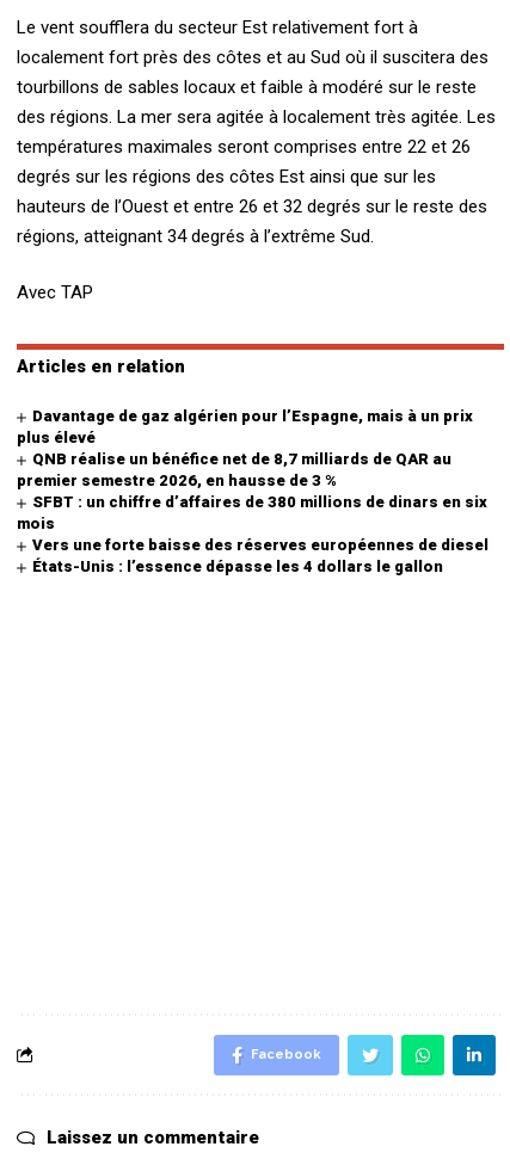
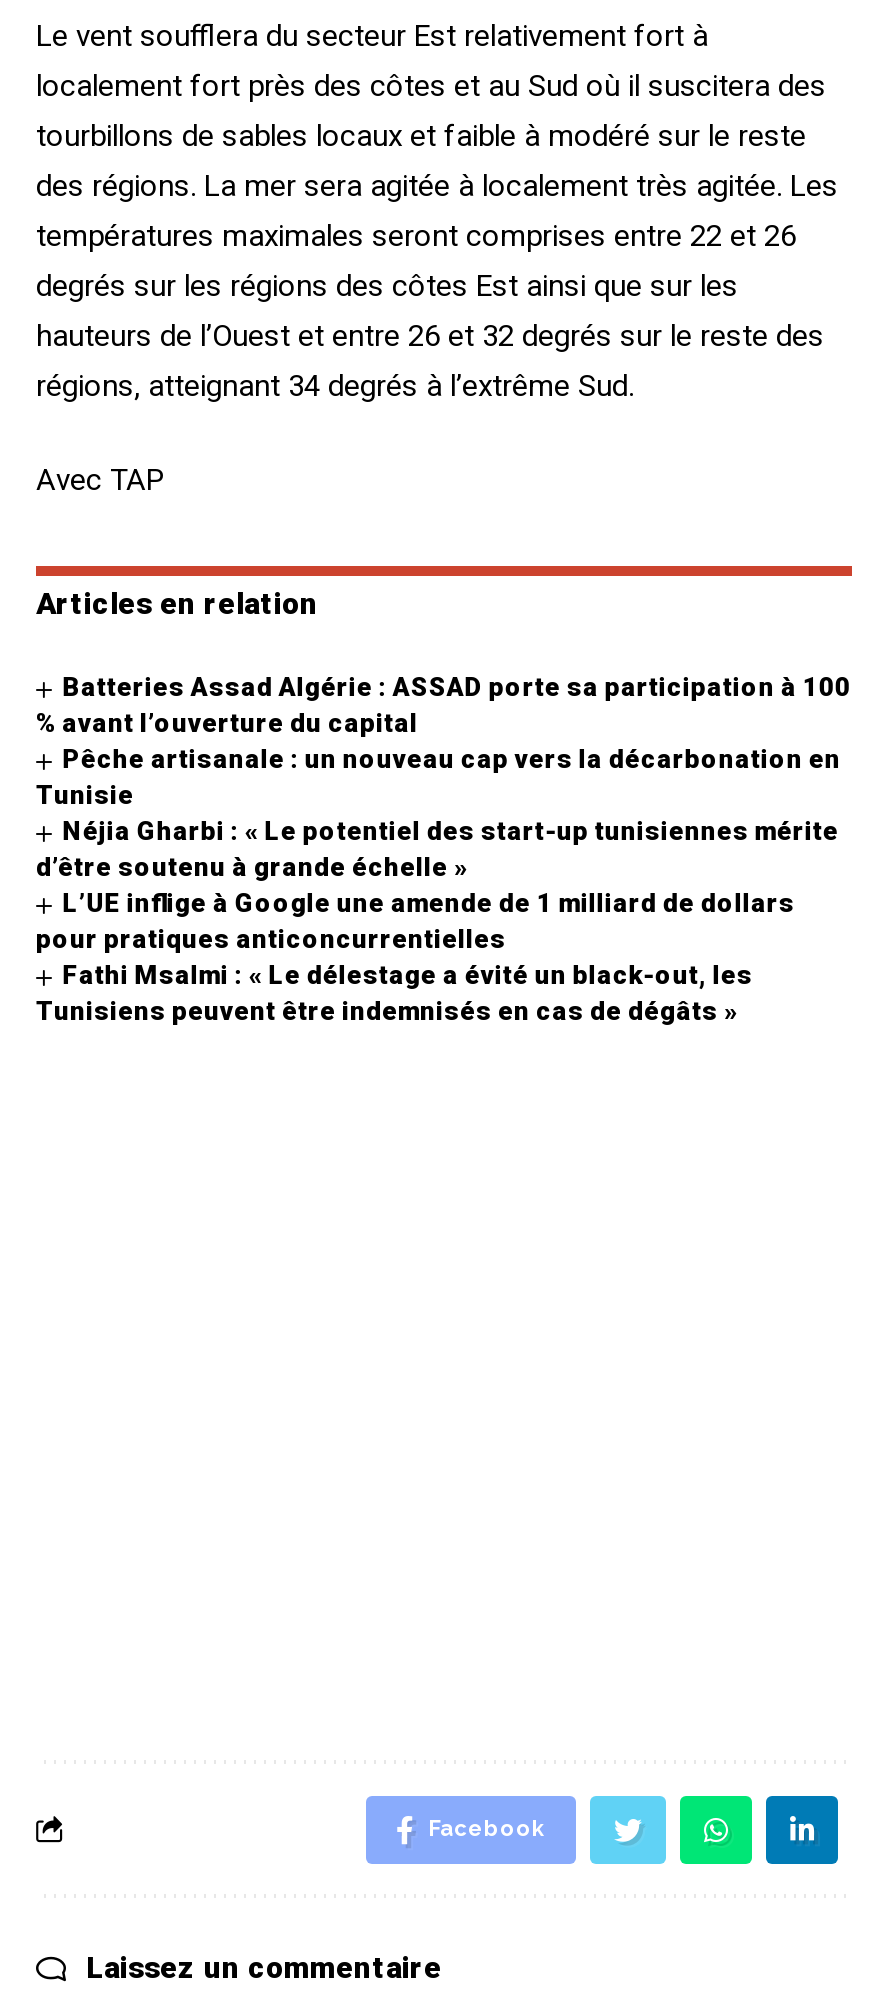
- Davantage de gaz algérien pour l’Espagne, mais à un prix
- plus élevé
- QNB réalise un bénéfice net de 8,7 milliards de QAR au
- premier semestre 2026, en hausse de 3 %
- SFBT : un chiffre d’affaires de 380 millions de dinars en six
- mois
- Vers une forte baisse des réserves européennes de diesel
- États-Unis : l’essence dépasse les 4 dollars le gallon
+ Batteries Assad Algérie : ASSAD porte sa participation à 100
+ % avant l’ouverture du capital
+ Pêche artisanale : un nouveau cap vers la décarbonation en
+ Tunisie
+ Néjia Gharbi : « Le potentiel des start-up tunisiennes mérite
+ d’être soutenu à grande échelle »
+ L’UE inflige à Google une amende de 1 milliard de dollars
+ pour pratiques anticoncurrentielles
+ Fathi Msalmi : « Le délestage a évité un black-out, les
+ Tunisiens peuvent être indemnisés en cas de dégâts »
